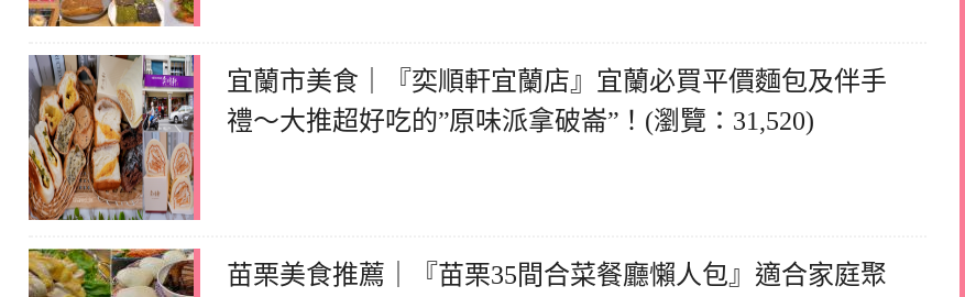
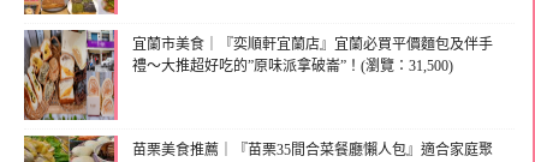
- 禮～大推超好吃的”原味派拿破崙”！(瀏覽：31,520)
+ 禮～大推超好吃的”原味派拿破崙”！(瀏覽：31,500)
